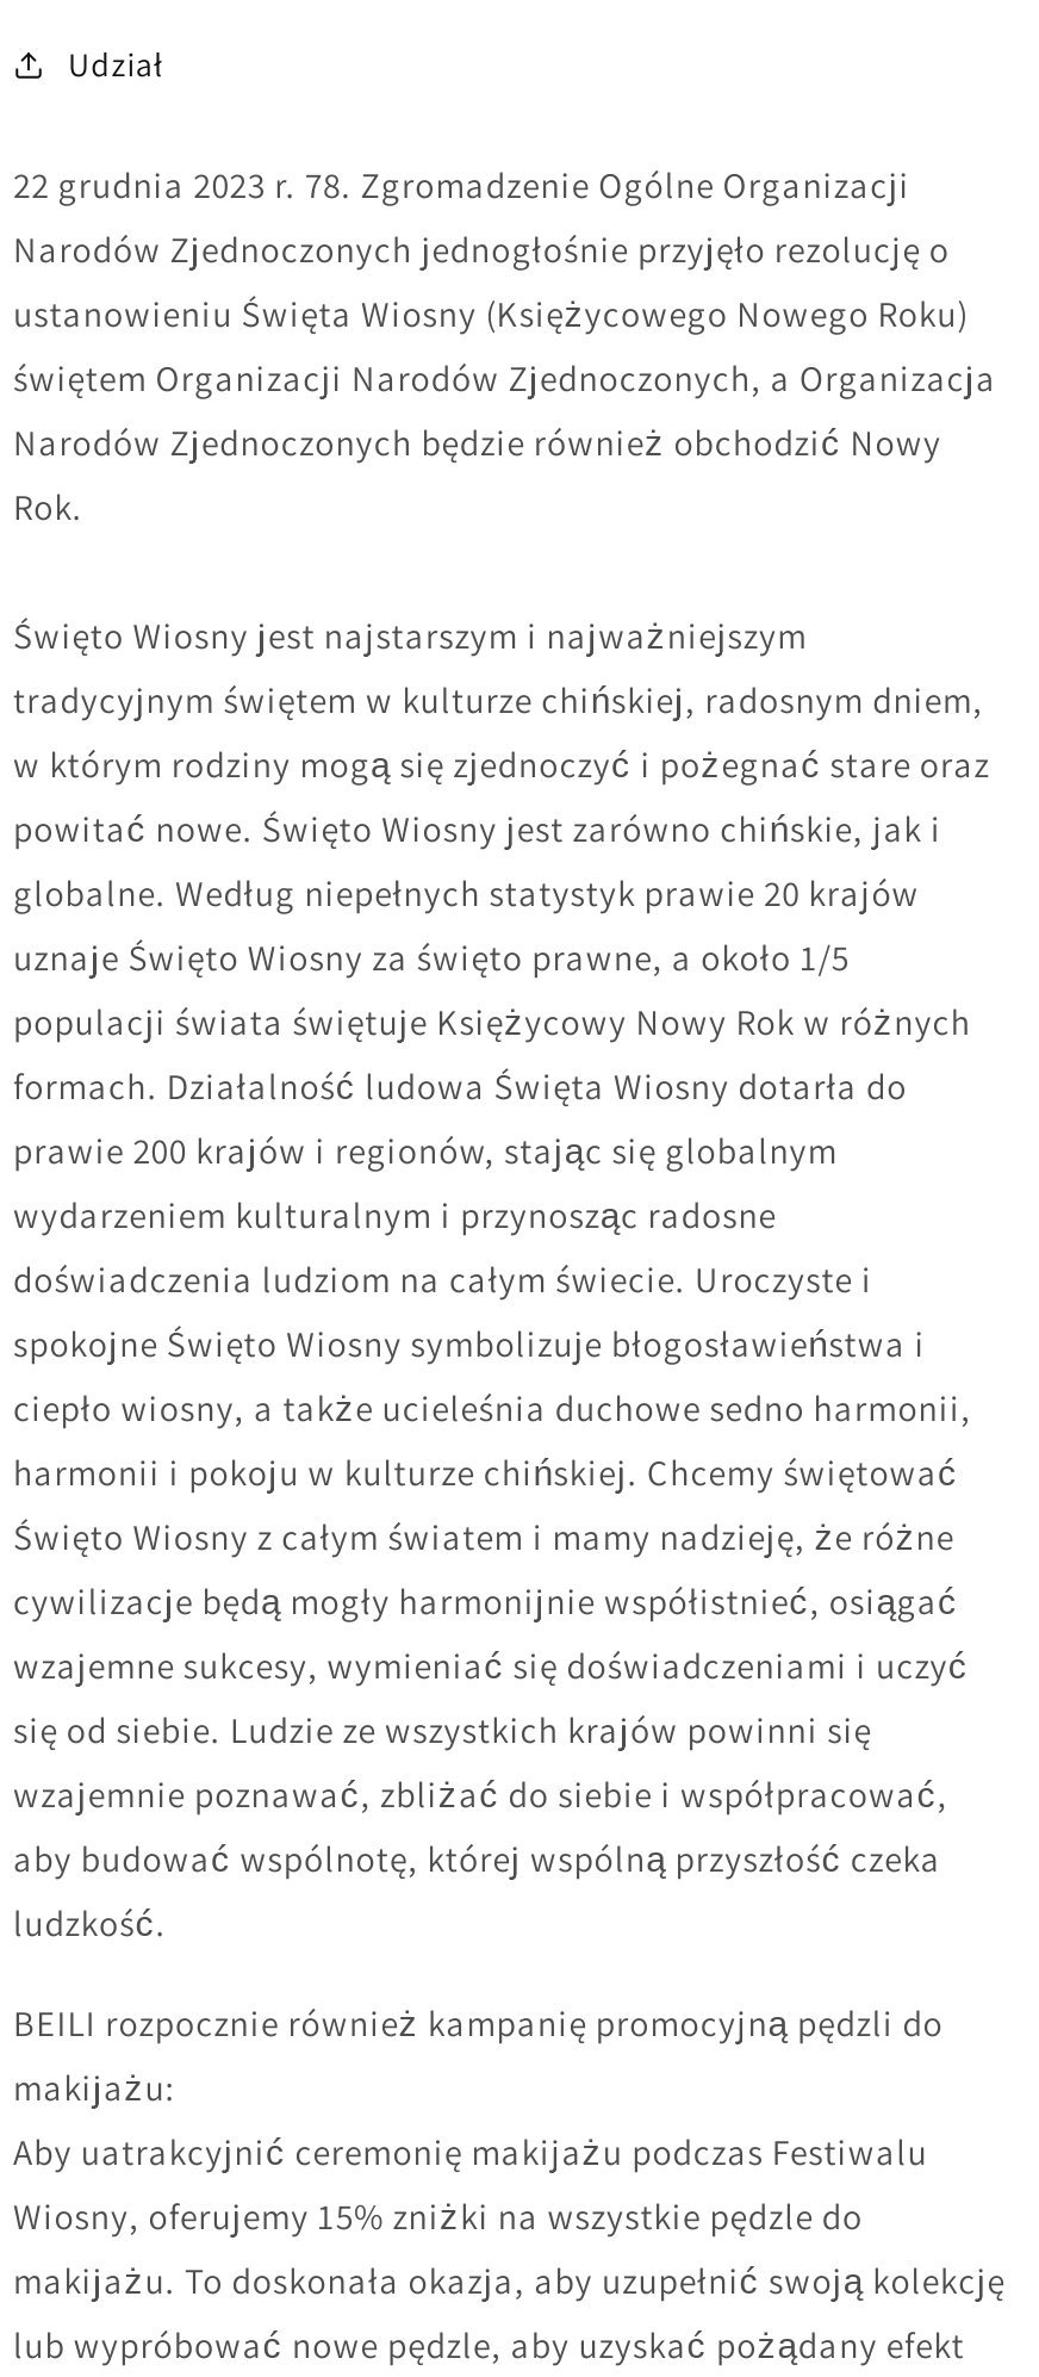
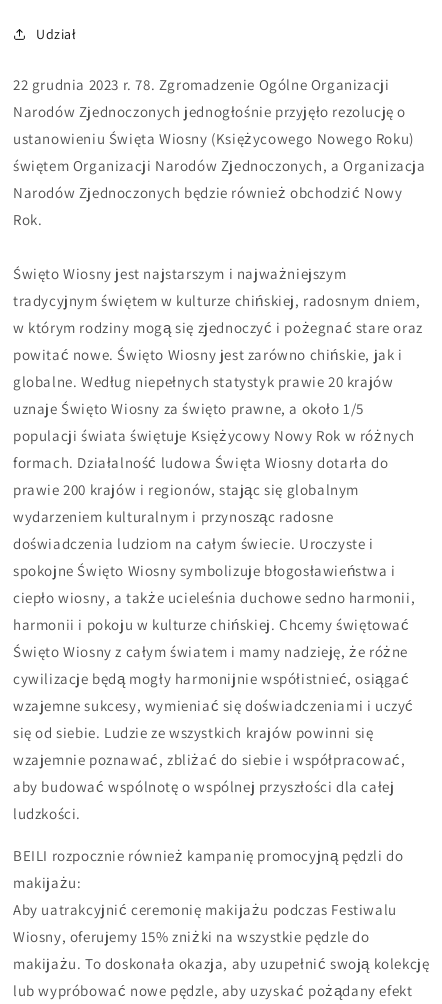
- aby budować wspólnotę, której wspólną przyszłość czeka
- ludzkość.
+ aby budować wspólnotę o wspólnej przyszłości dla całej
+ ludzkości.
